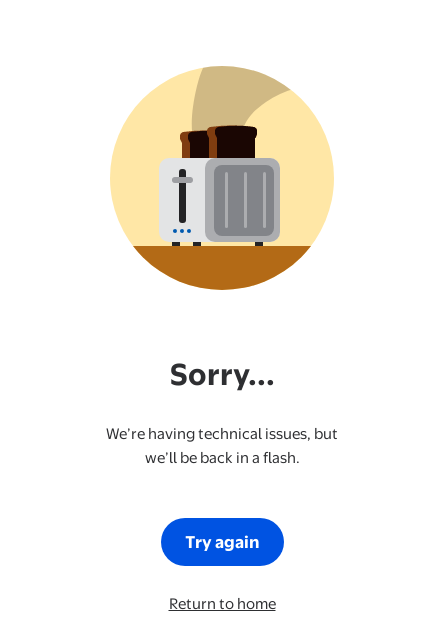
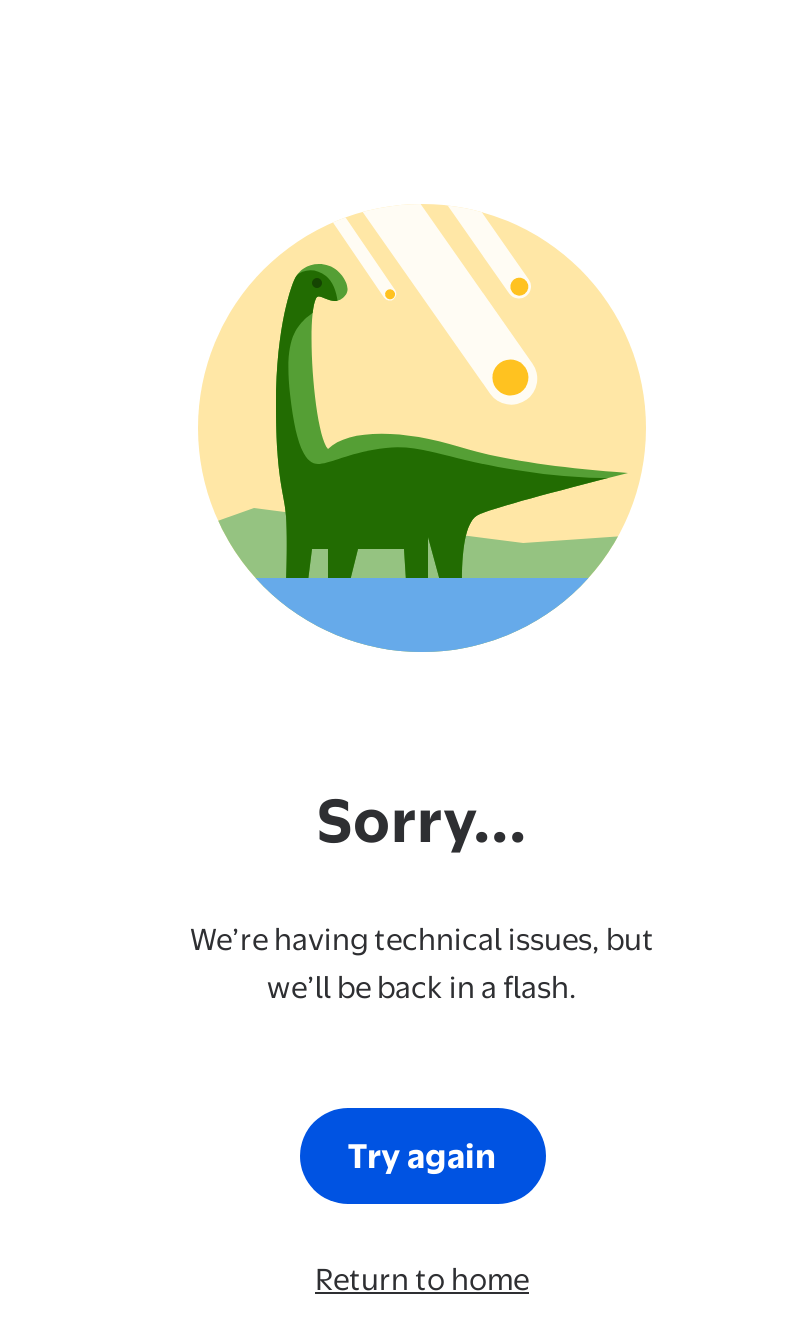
- [image]
+ [image]
